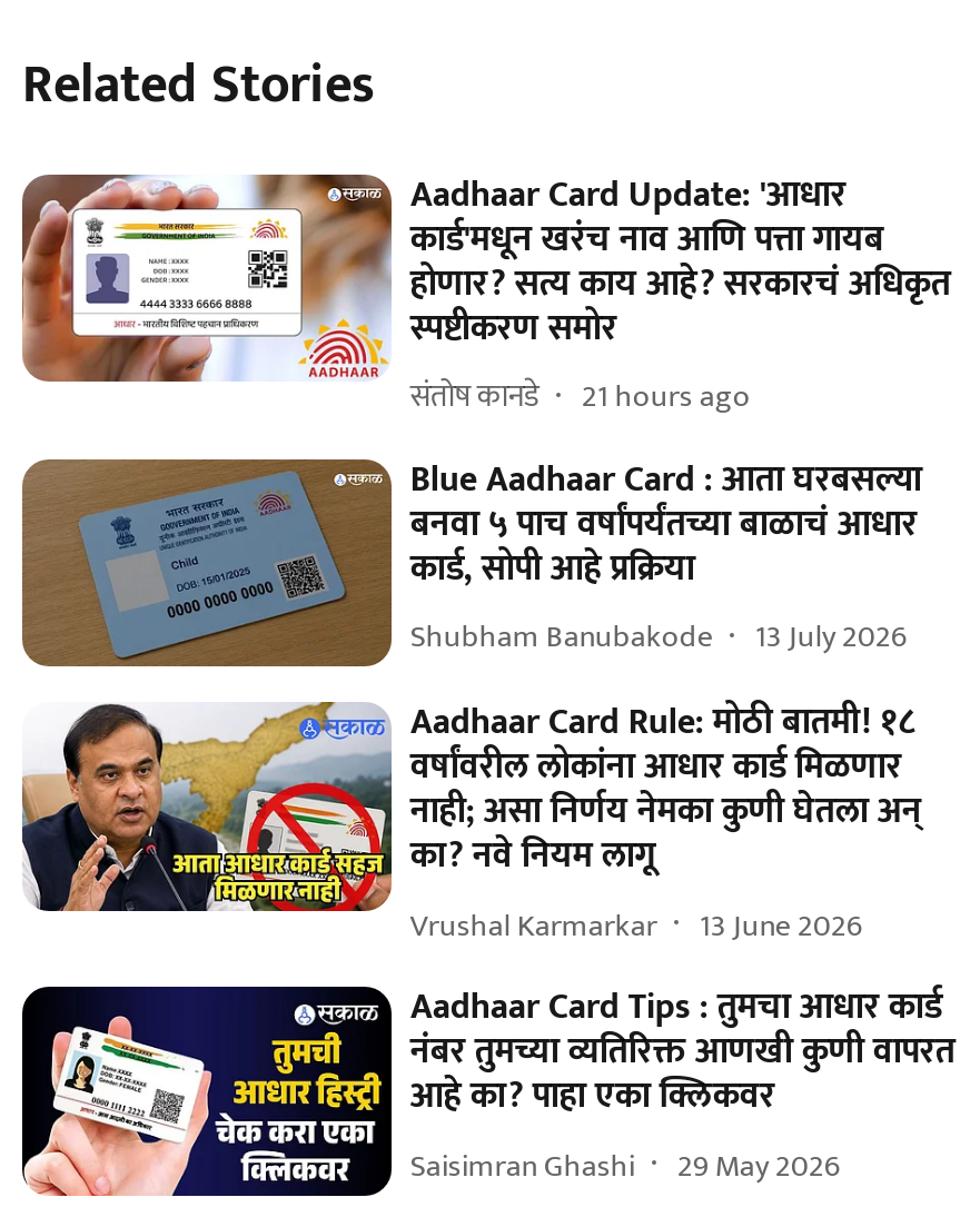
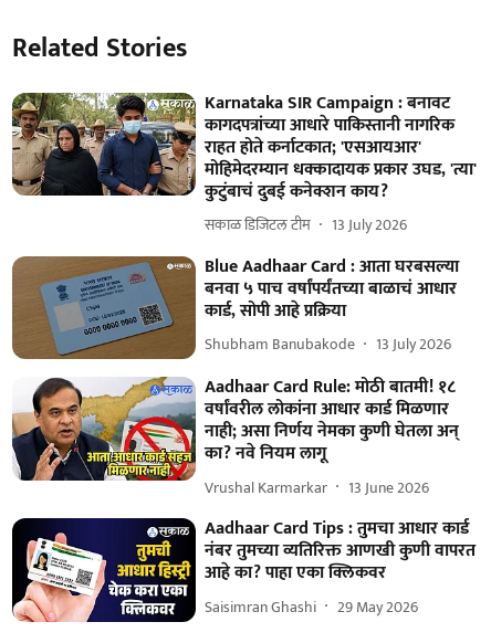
- [image]
- Aadhaar Card Update: 'आधार
- कार्ड'मधून खरंच नाव आणि पत्ता गायब
- होणार? सत्य काय आहे? सरकारचं अधिकृत
- स्पष्टीकरण समोर
- संतोष कानडे
- 21 hours ago
+ [image]
+ Karnataka SIR Campaign : बनावट
+ कागदपत्रांच्या आधारे पाकिस्तानी नागरिक
+ राहत होते कर्नाटकात; 'एसआयआर'
+ मोहिमेदरम्यान धक्कादायक प्रकार उघड, 'त्या'
+ कुटुंबाचं दुबई कनेक्शन काय?
+ सकाळ डिजिटल टीम
+ 13 July 2026
